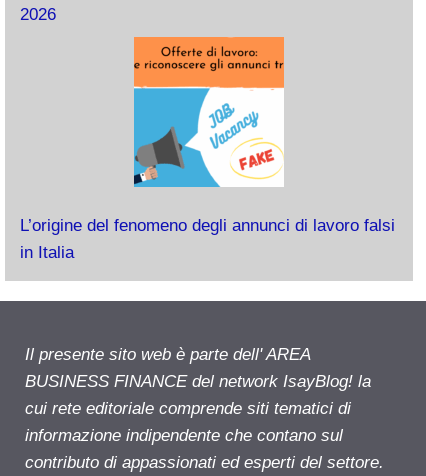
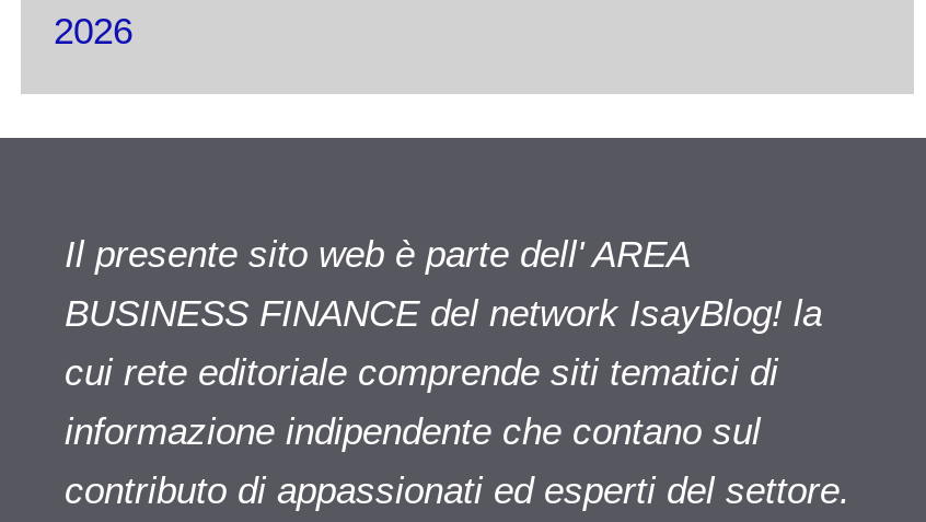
- [image]
- L’origine del fenomeno degli annunci di lavoro falsi
- in Italia
